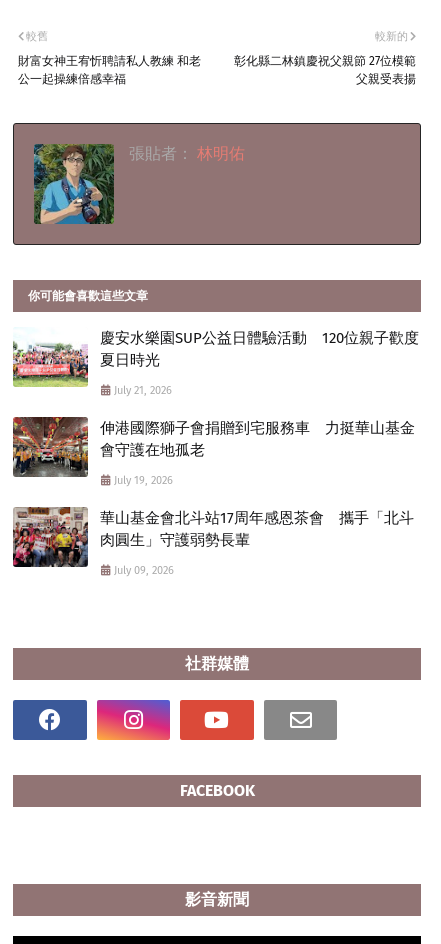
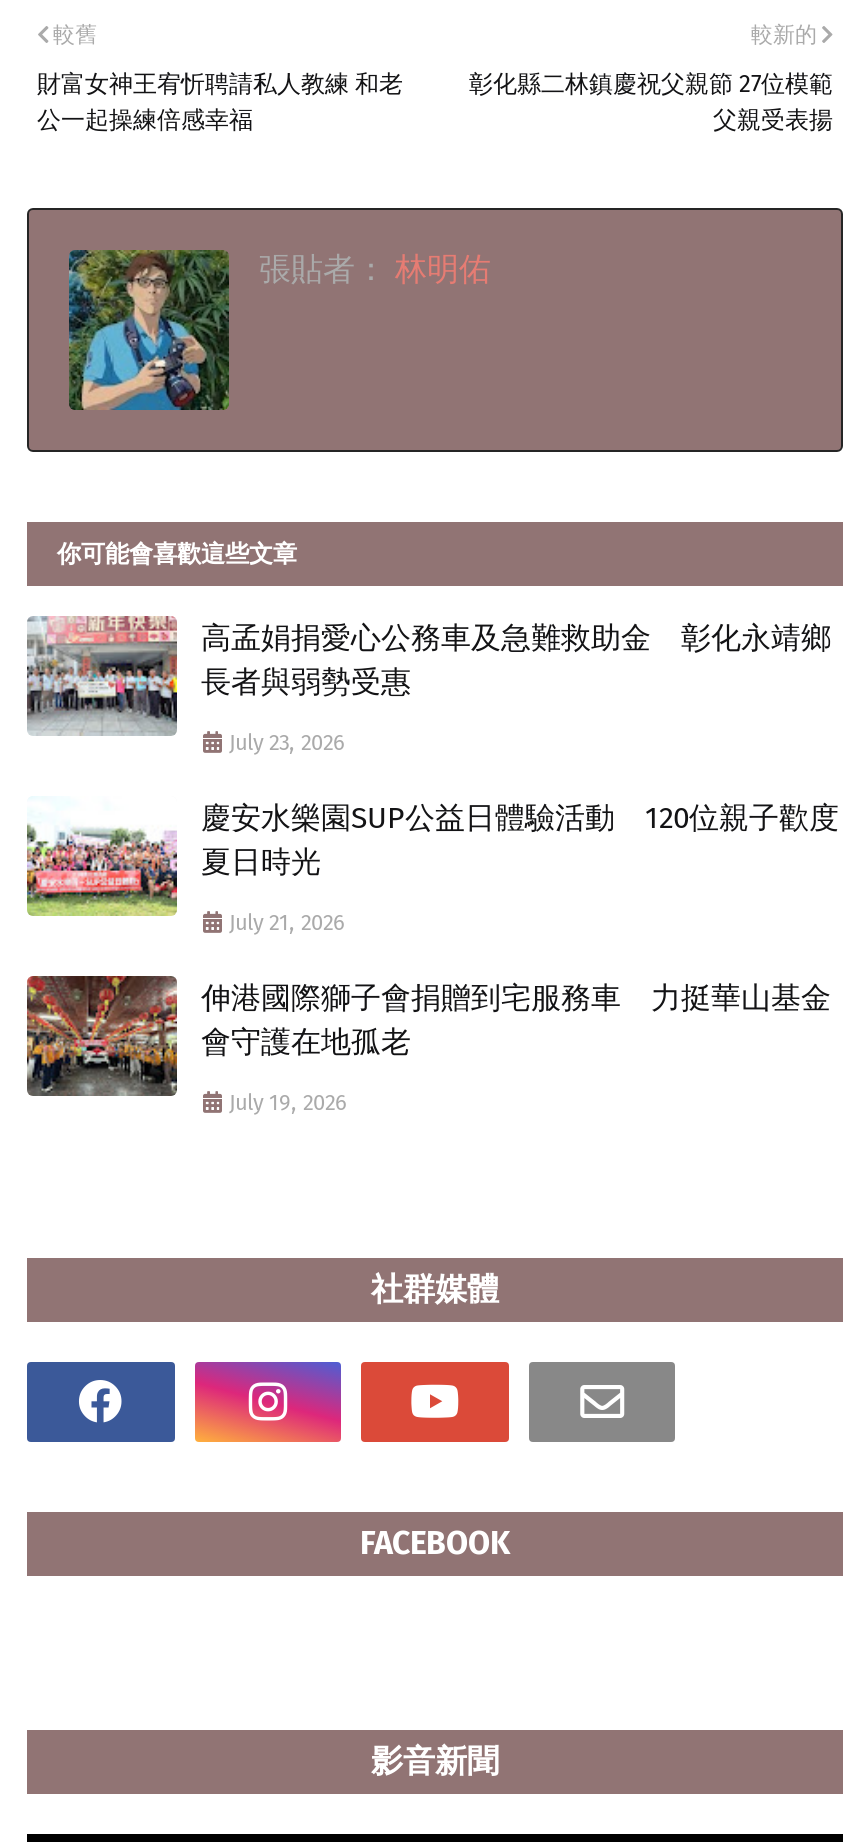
+ [image]
+ 高孟娟捐愛心公務車及急難救助金 彰化永靖鄉
+ 長者與弱勢受惠
+ July 23, 2026

moved down: [image] | 慶安水樂園SUP公益日體驗活動 120位親子歡度 | 夏日時光 | July 21, 2026 | 伸港國際獅子會捐贈到宅服務車 力挺華山基金 | 會守護在地孤老 | July 19, 2026

- [image]
- 華山基金會北斗站17周年感恩茶會 攜手「北斗
- 肉圓生」守護弱勢長輩
- July 09, 2026
